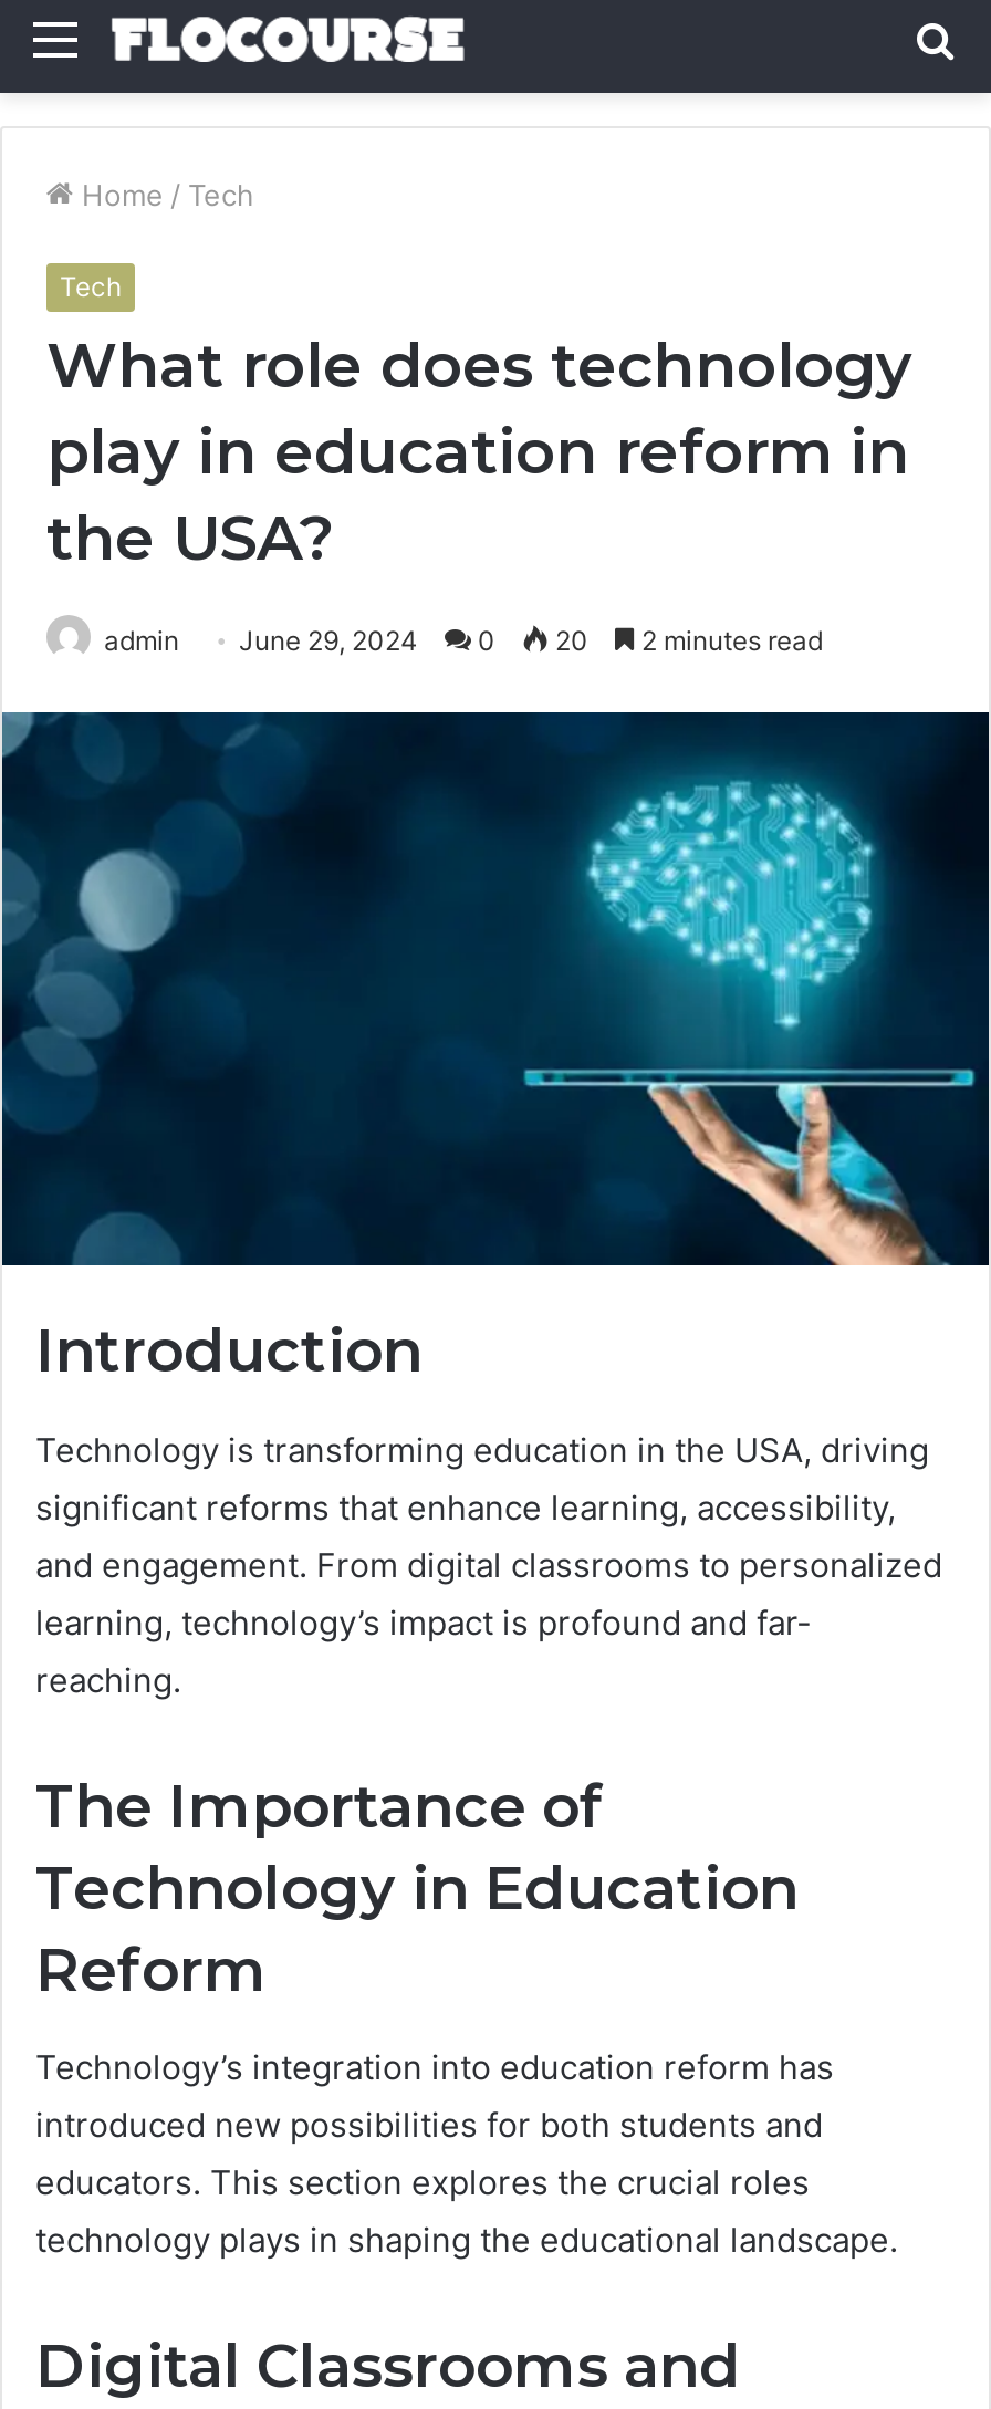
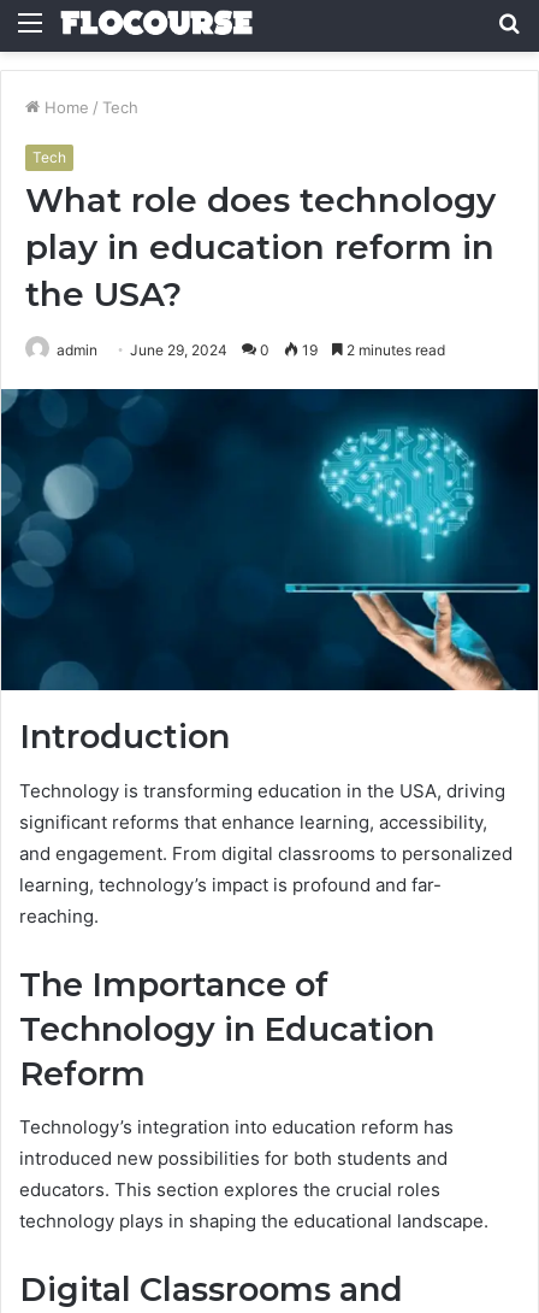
- admin June 29, 2024 0 20 2 minutes read
+ admin June 29, 2024 0 19 2 minutes read
